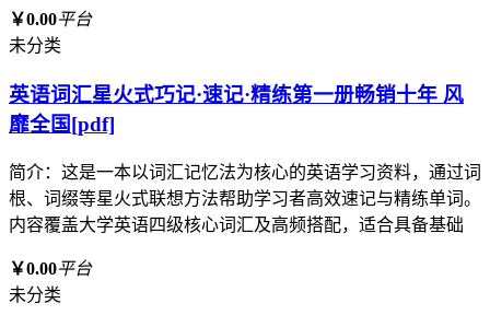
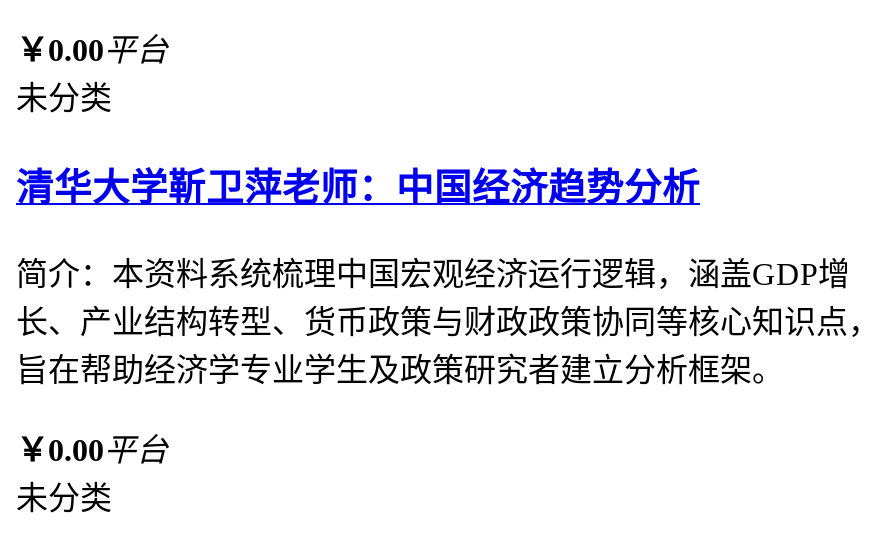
- 英语词汇星火式巧记·速记·精练第一册畅销十年 风
- 靡全国[pdf]
+ 清华大学靳卫萍老师：中国经济趋势分析

- 简介：这是一本以词汇记忆法为核心的英语学习资料，通过词
- 根、词缀等星火式联想方法帮助学习者高效速记与精练单词。
- 内容覆盖大学英语四级核心词汇及高频搭配，适合具备基础
+ 简介：本资料系统梳理中国宏观经济运行逻辑，涵盖GDP增
+ 长、产业结构转型、货币政策与财政政策协同等核心知识点，
+ 旨在帮助经济学专业学生及政策研究者建立分析框架。
